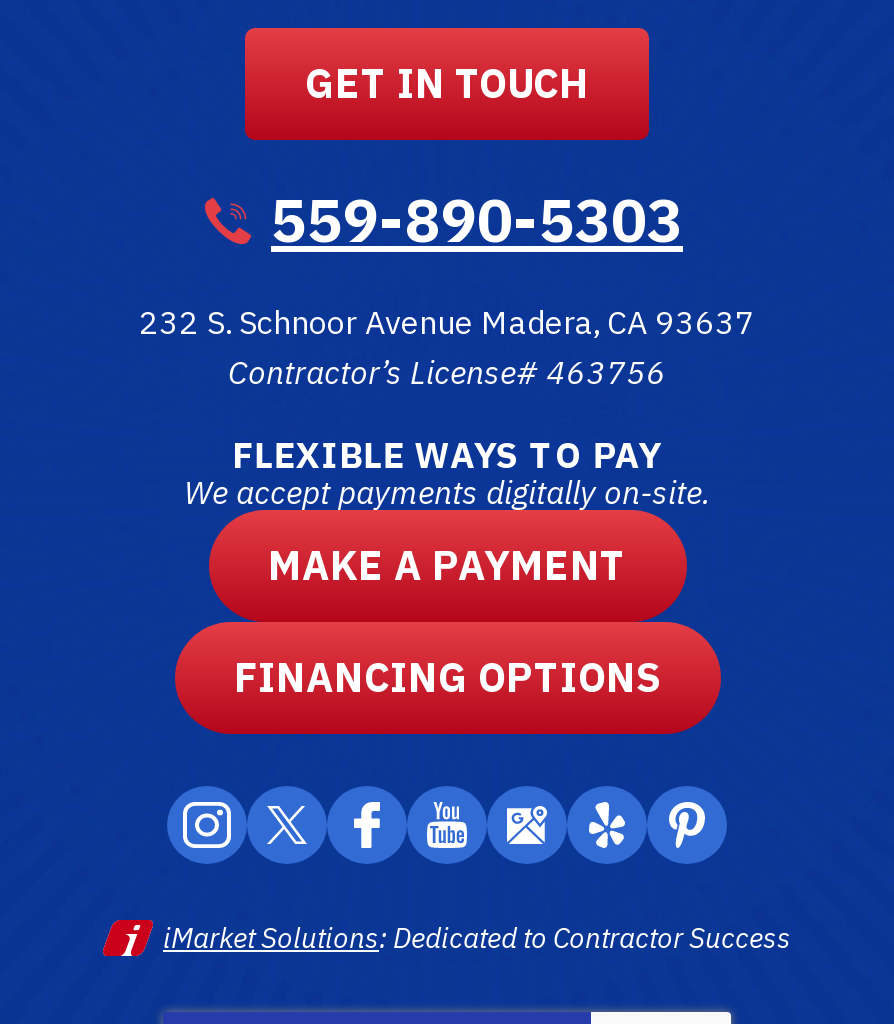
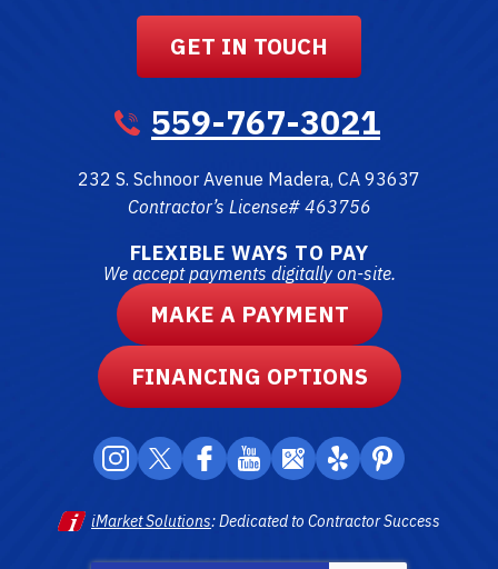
- 559-890-5303
+ 559-767-3021
